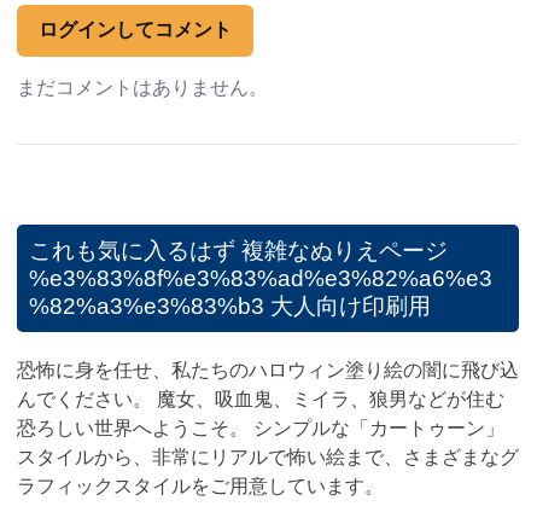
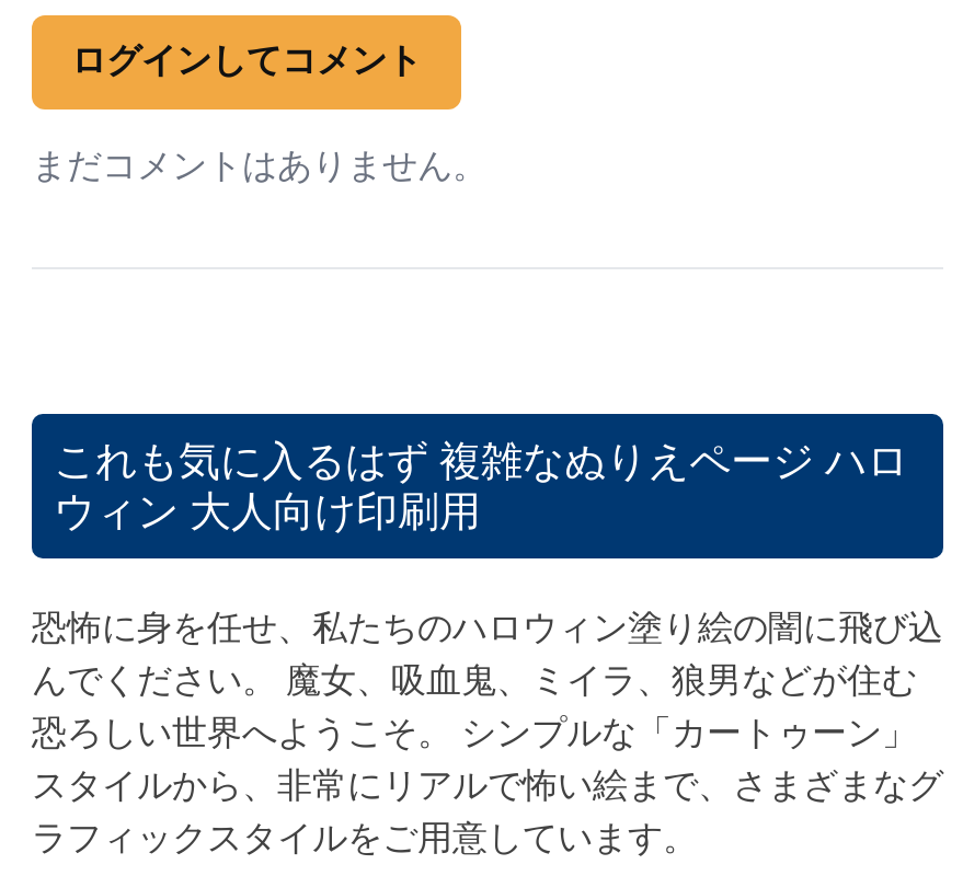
- これも気に入るはず複雑なぬりえページ
- %e3%83%8f%e3%83%ad%e3%82%a6%e3
- %82%a3%e3%83%b3 大人向け印刷用
+ これも気に入るはず複雑なぬりえページ ハロ
+ ウィン 大人向け印刷用
